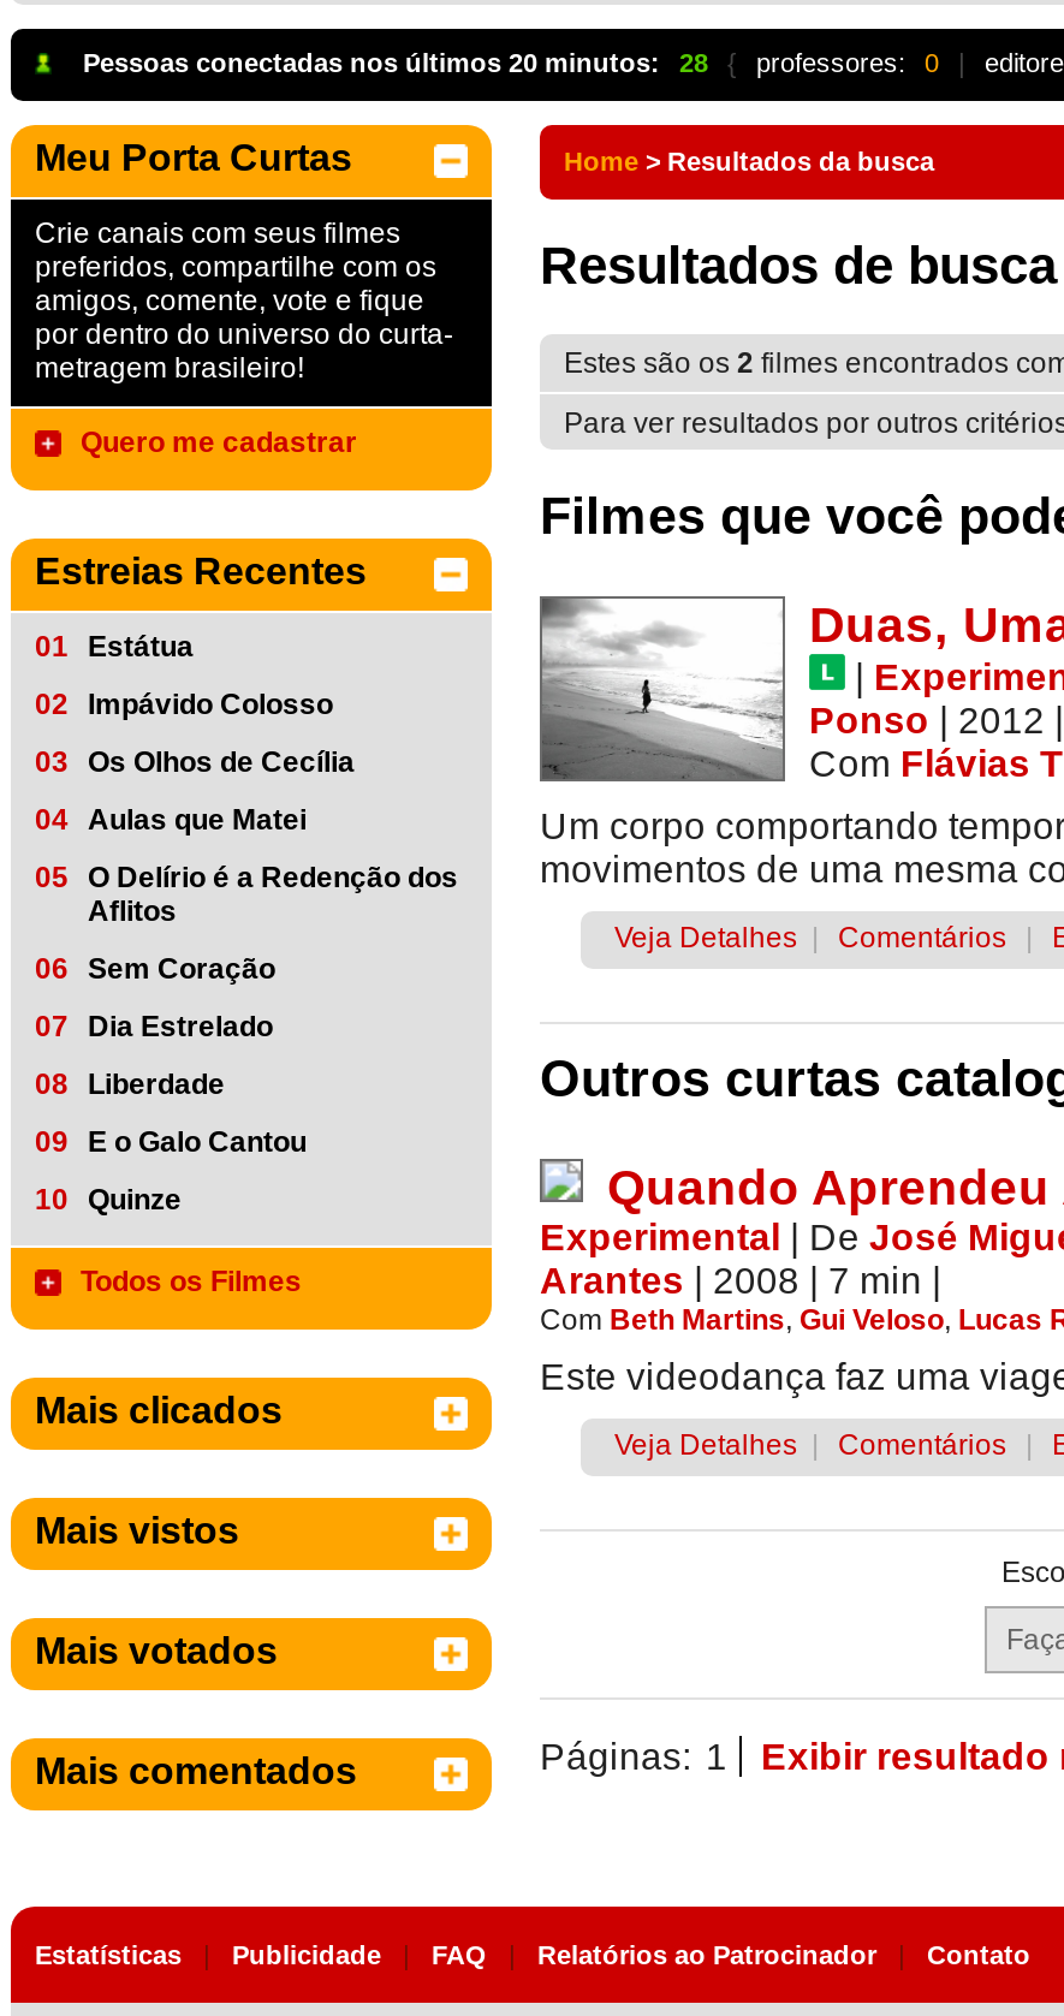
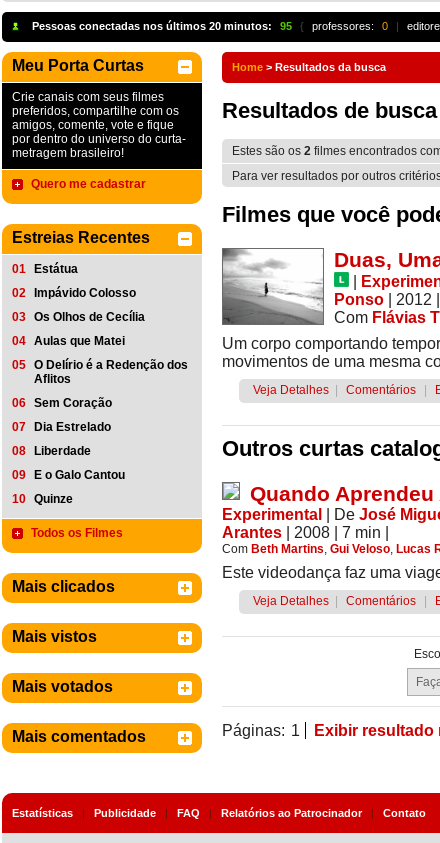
- 28
+ 95
